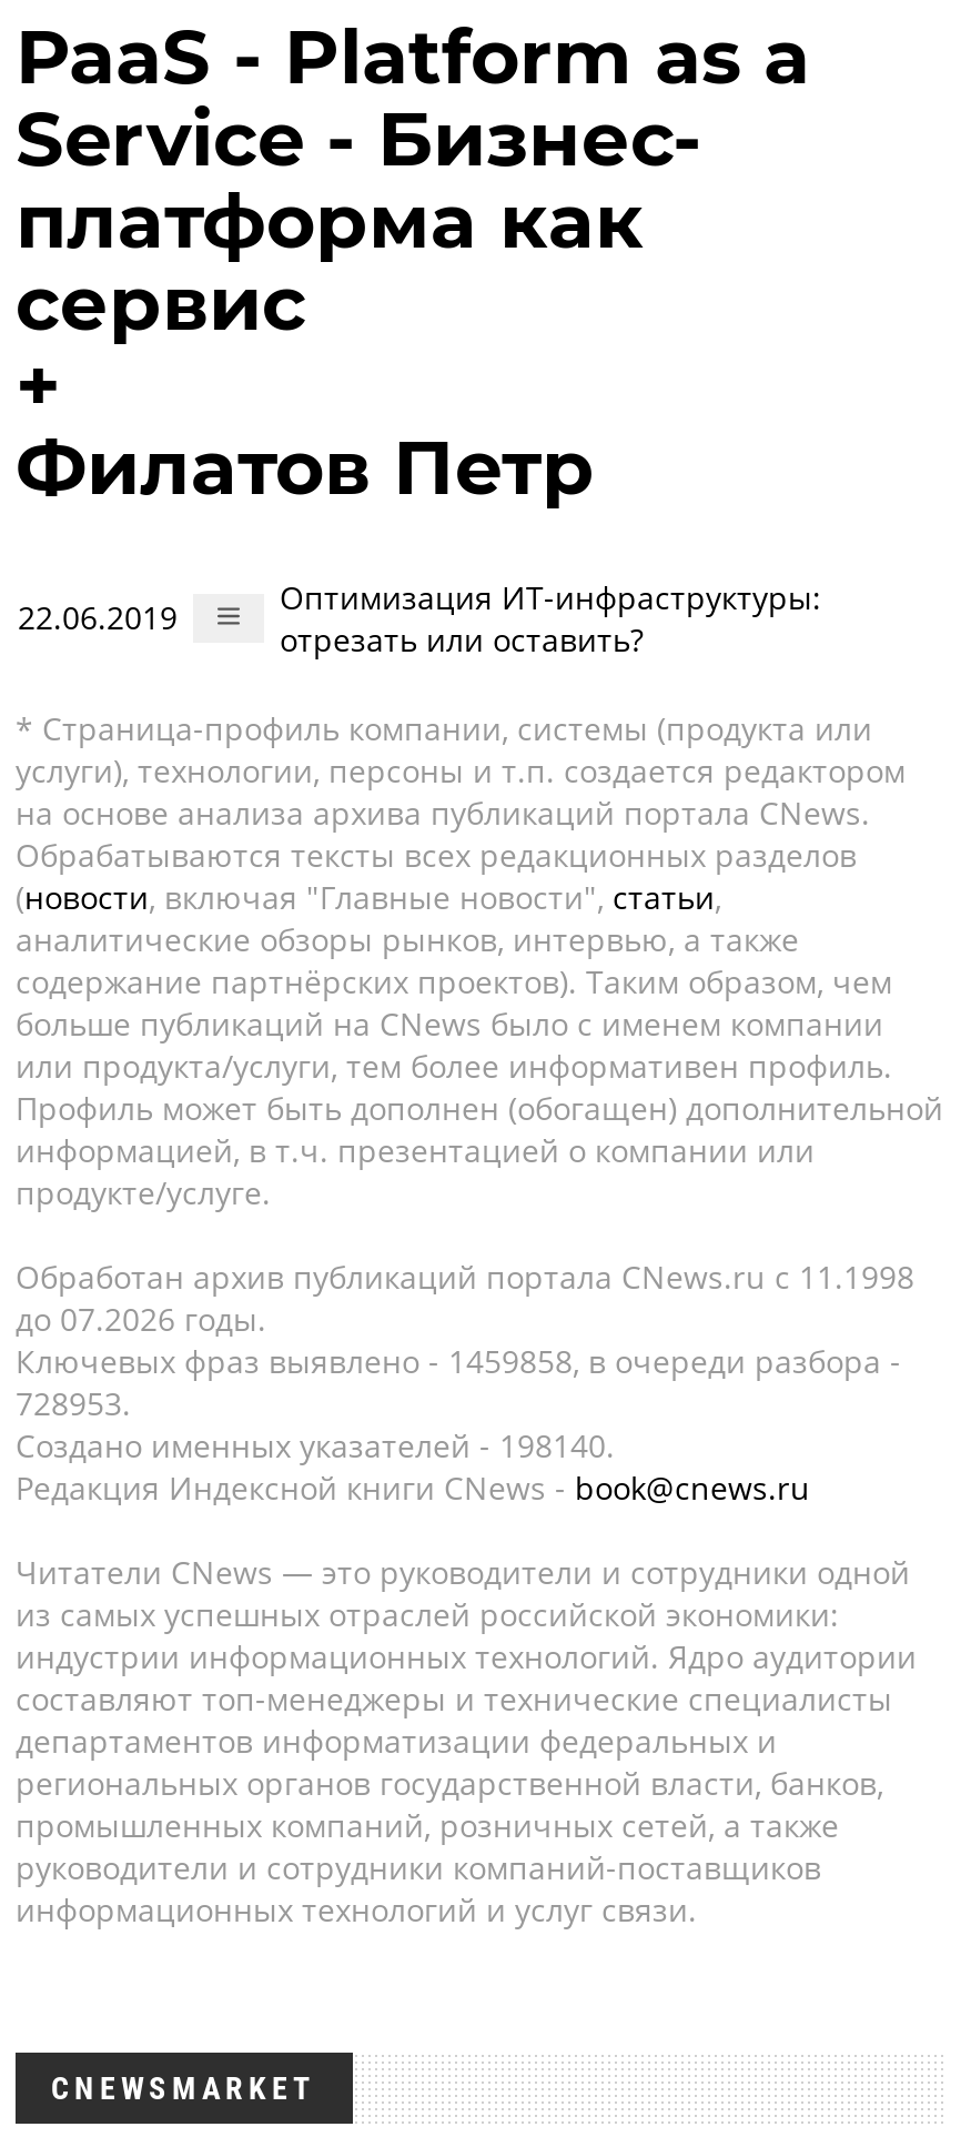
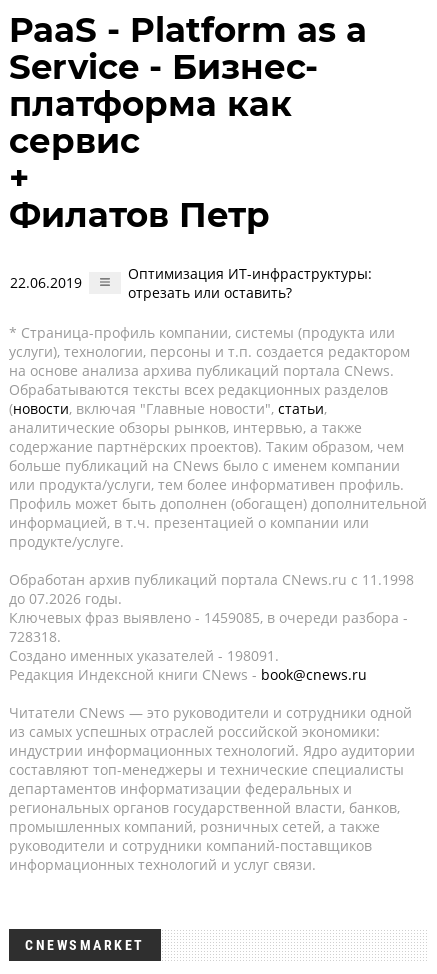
- Ключевых фраз выявлено - 1459858, в очереди разбора -
+ Ключевых фраз выявлено - 1459085, в очереди разбора -

- 728953.
+ 728318.

- Создано именных указателей - 198140.
+ Создано именных указателей - 198091.
